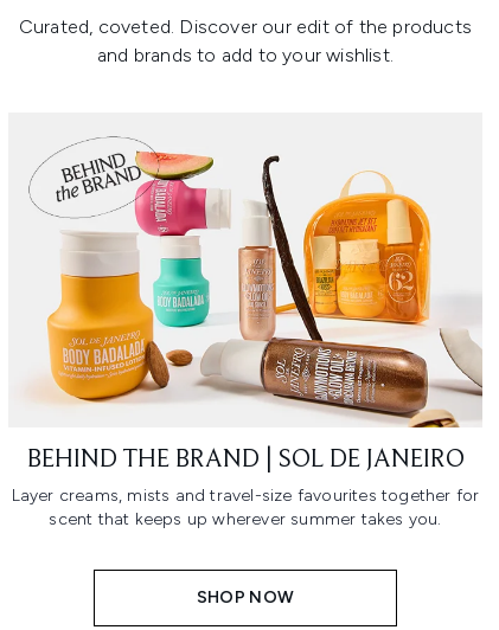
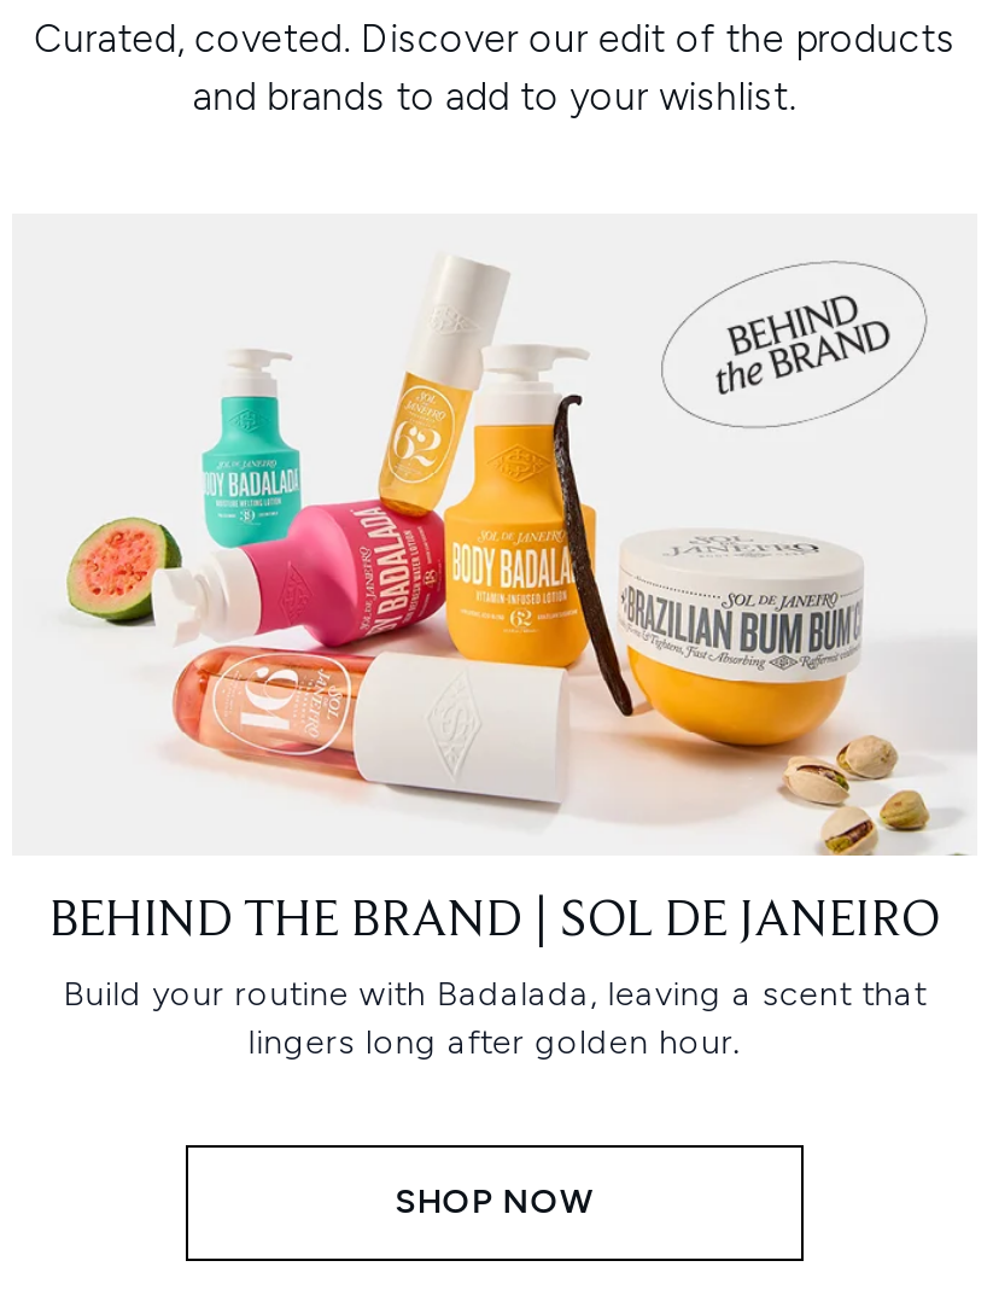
- [image]
+ [image]

- Layer creams, mists and travel-size favourites together for
- scent that keeps up wherever summer takes you.
+ Build your routine with Badalada, leaving a scent that
+ lingers long after golden hour.
